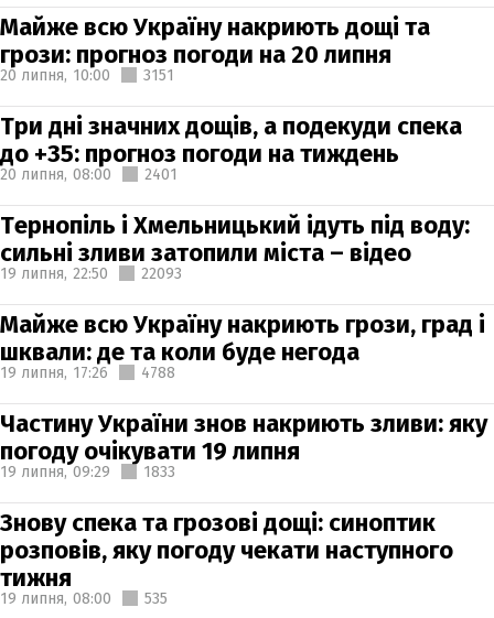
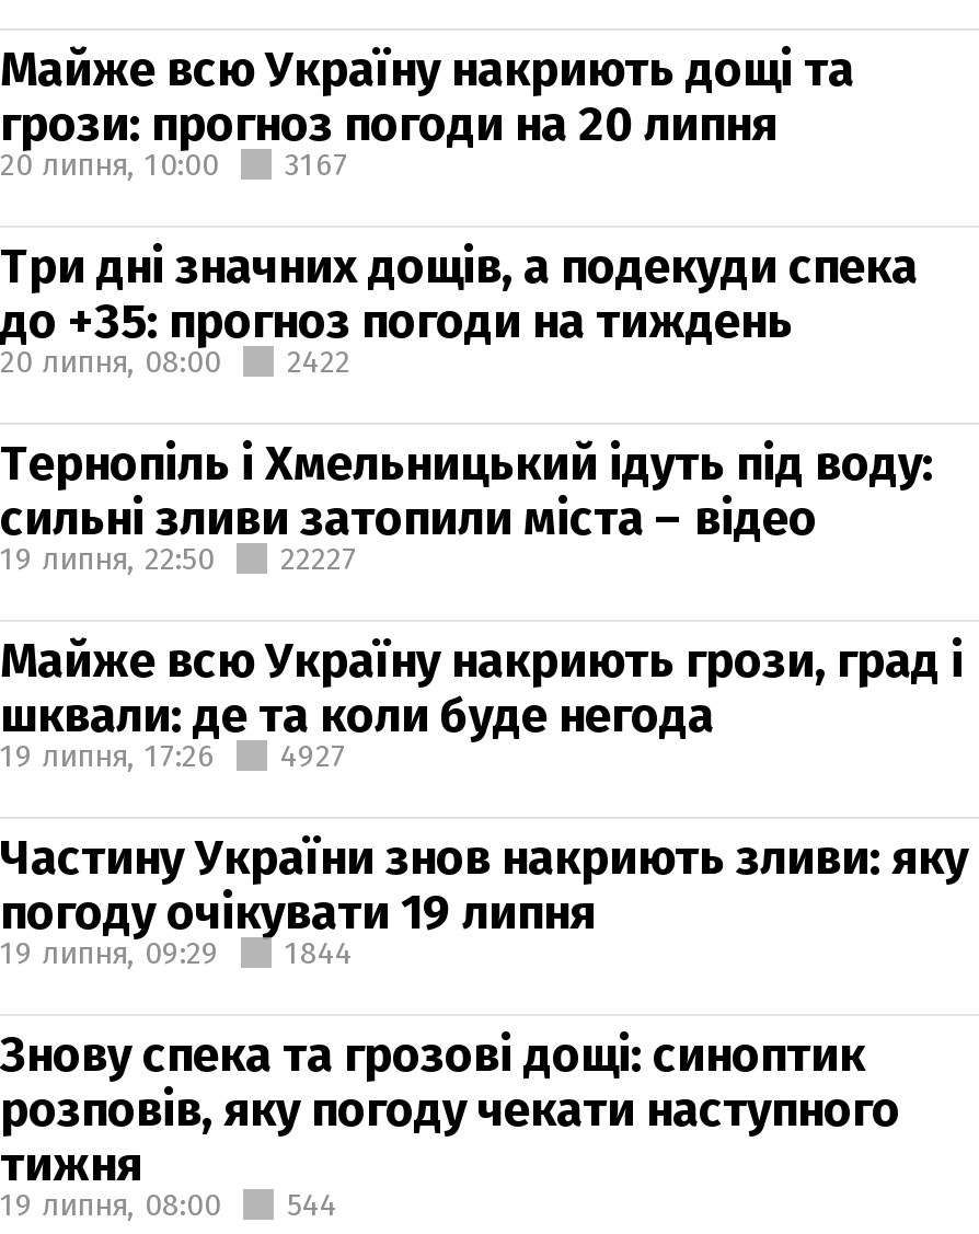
- 20 липня, 10:00 3151
+ 20 липня, 10:00 3167

- 20 липня, 08:00 2401
+ 20 липня, 08:00 2422

- 19 липня, 22:50 22093
+ 19 липня, 22:50 22227

- 19 липня, 17:26 4788
+ 19 липня, 17:26 4927

- 19 липня, 09:29 1833
+ 19 липня, 09:29 1844

- 19 липня, 08:00 535
+ 19 липня, 08:00 544
